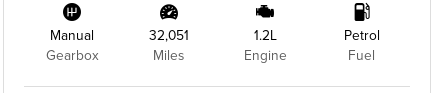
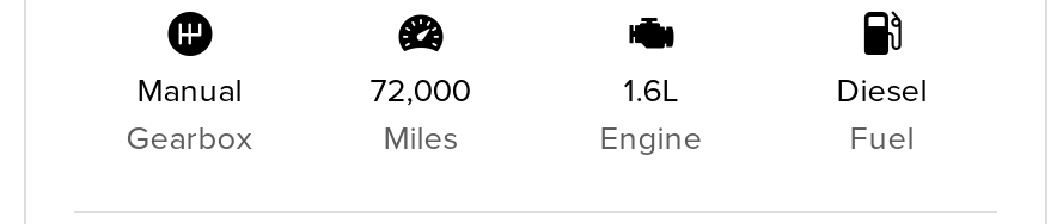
- 32,051
+ 72,000

- 1.2L
+ 1.6L

- Petrol
+ Diesel
